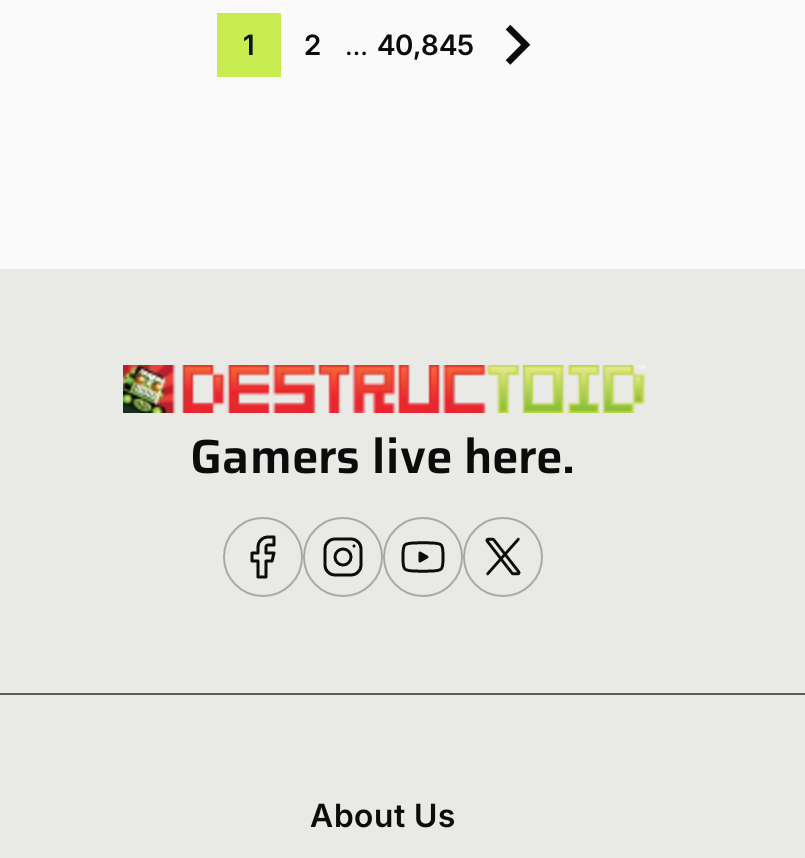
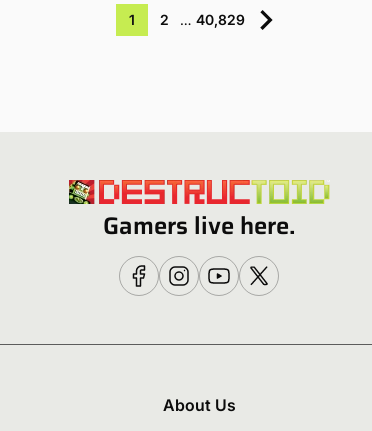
- 1 2 … 40,845
+ 1 2 … 40,829
